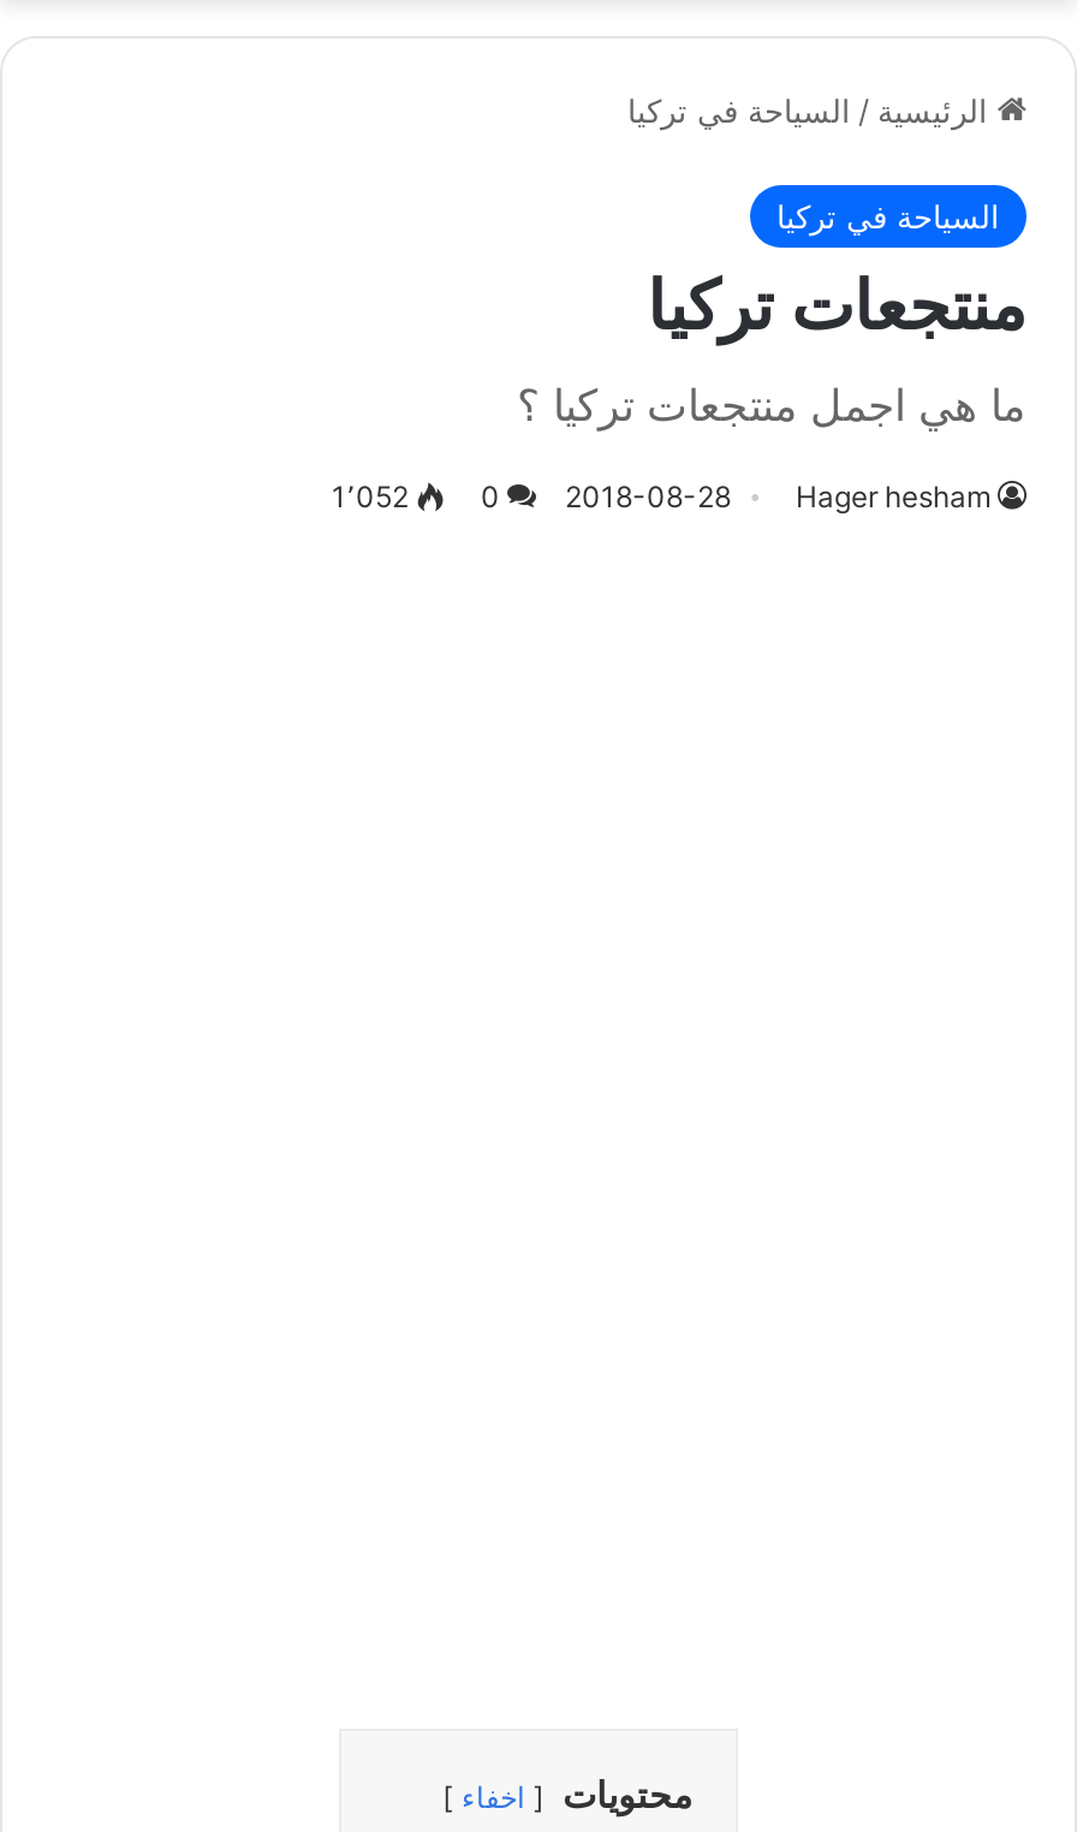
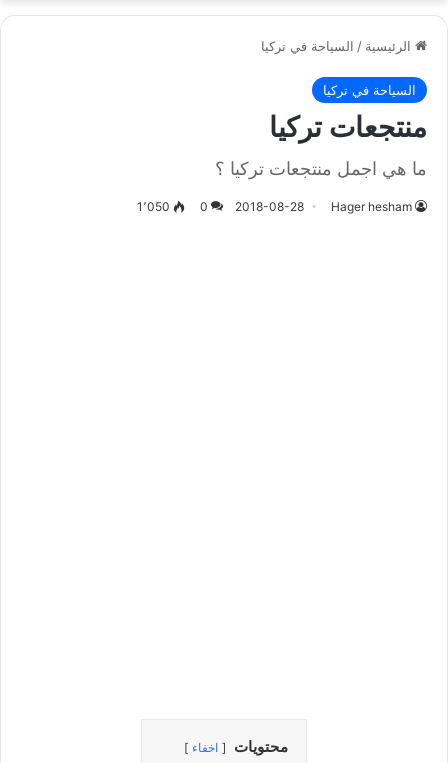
- 1٬052 0 2018-08-28 Hager hesham
+ 1٬050 0 2018-08-28 Hager hesham
